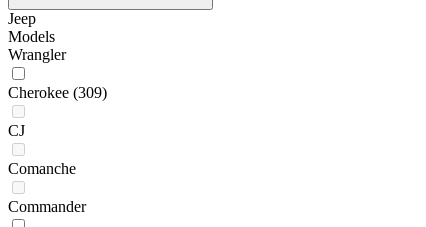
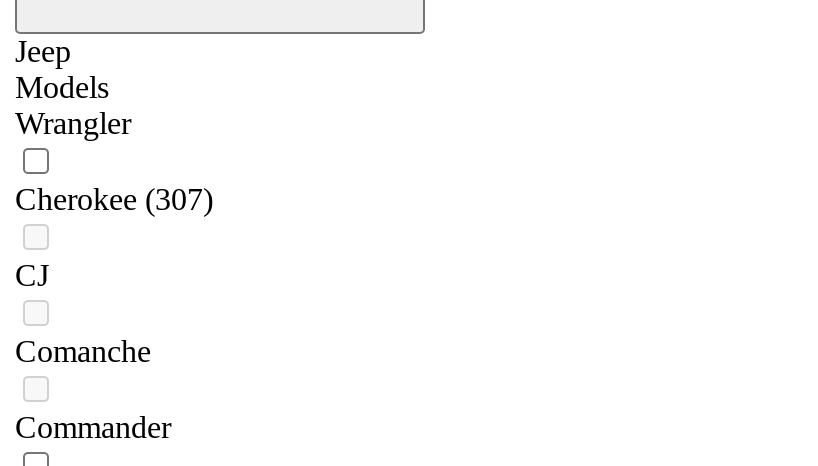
- Cherokee (309)
+ Cherokee (307)
